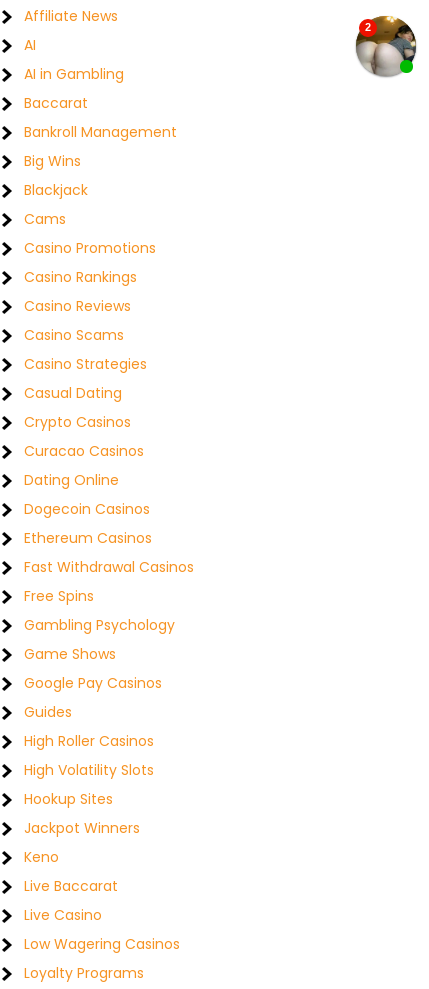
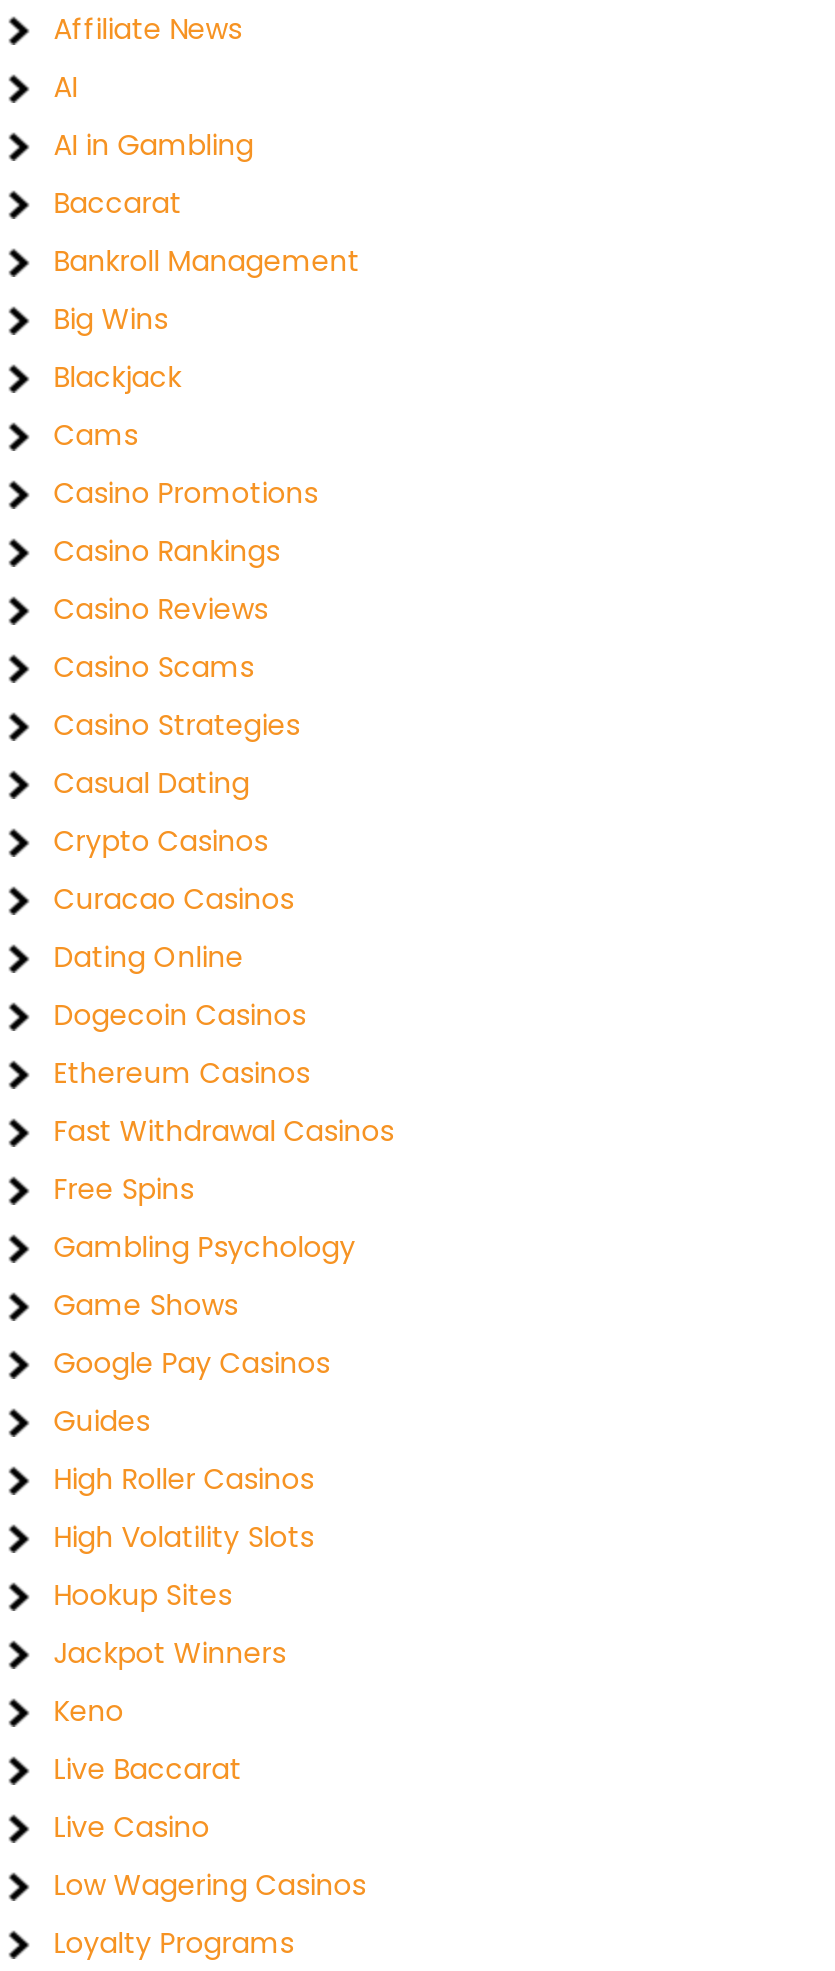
- [image]
